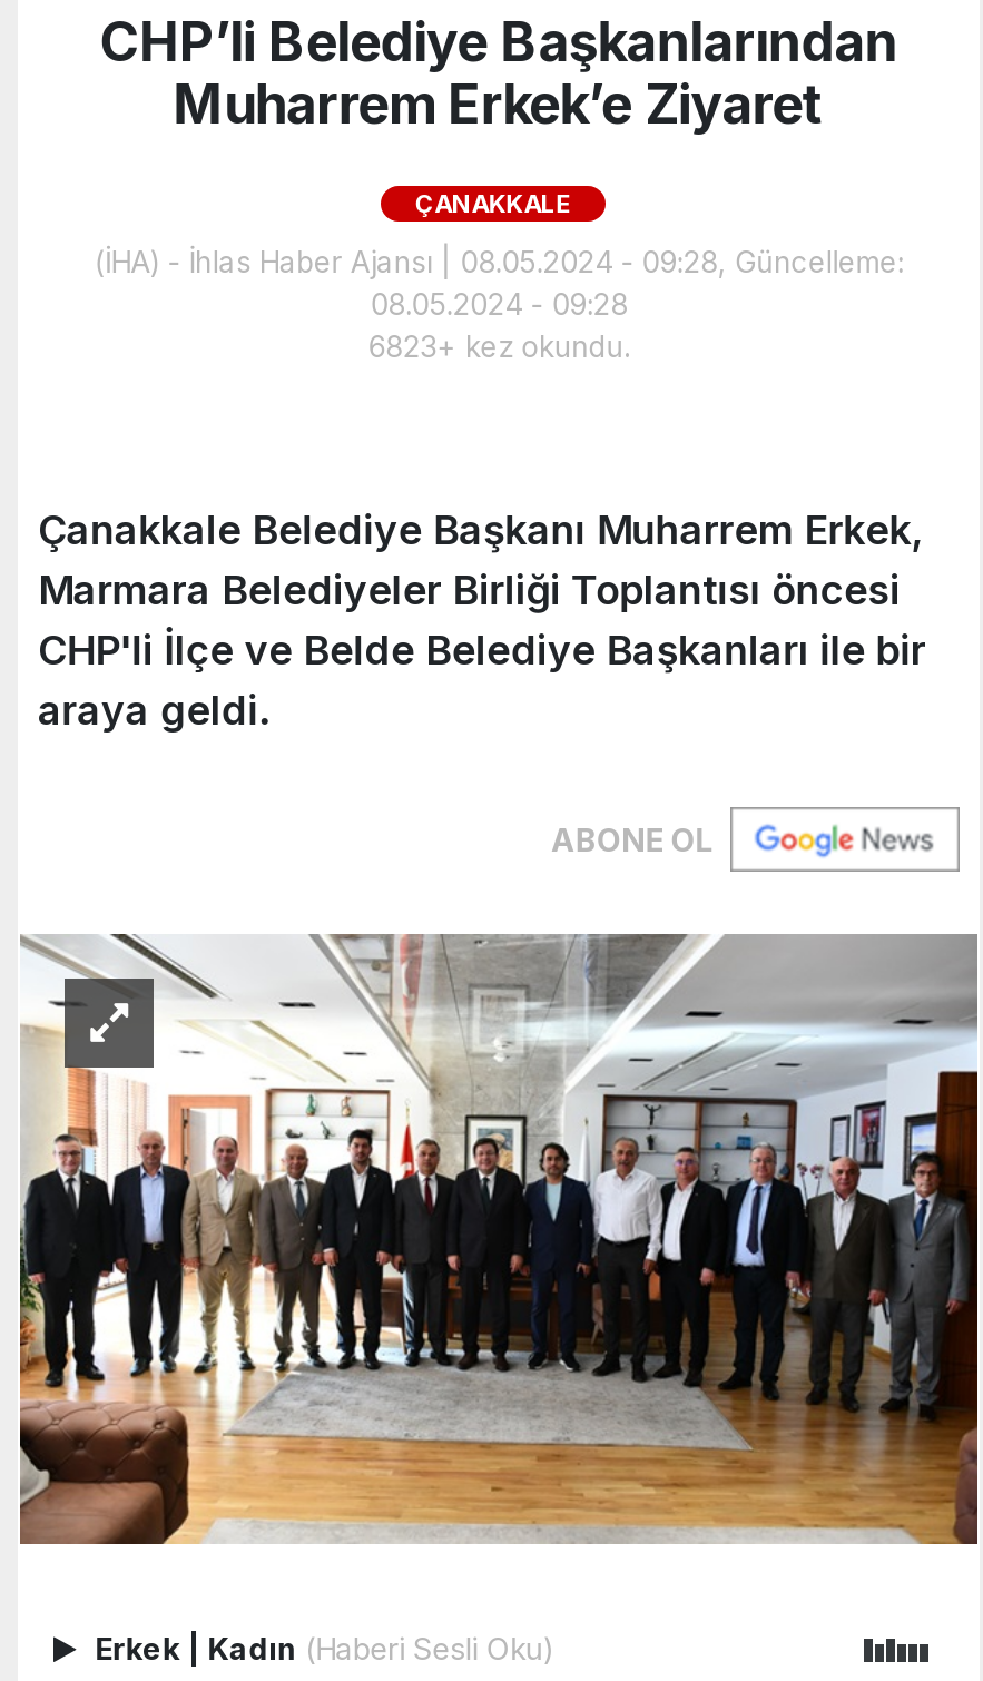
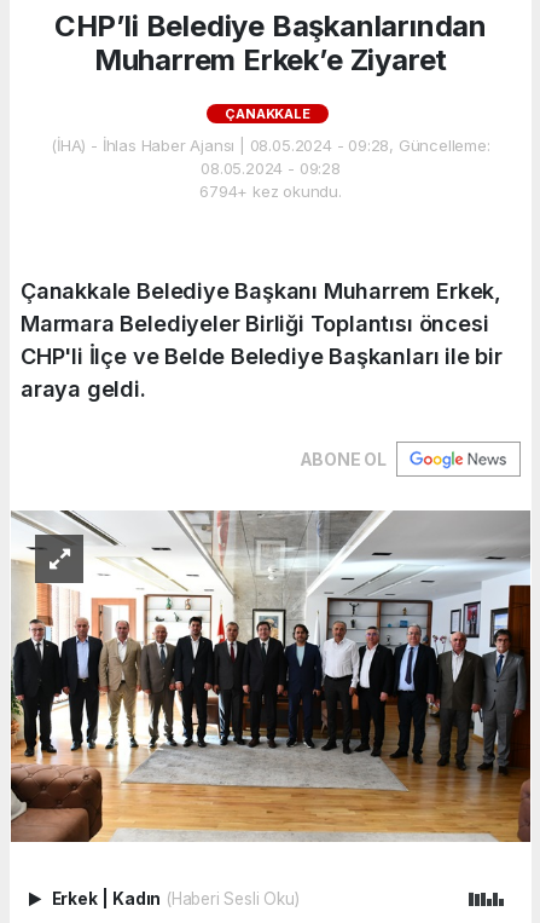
- 6823+ kez okundu.
+ 6794+ kez okundu.
